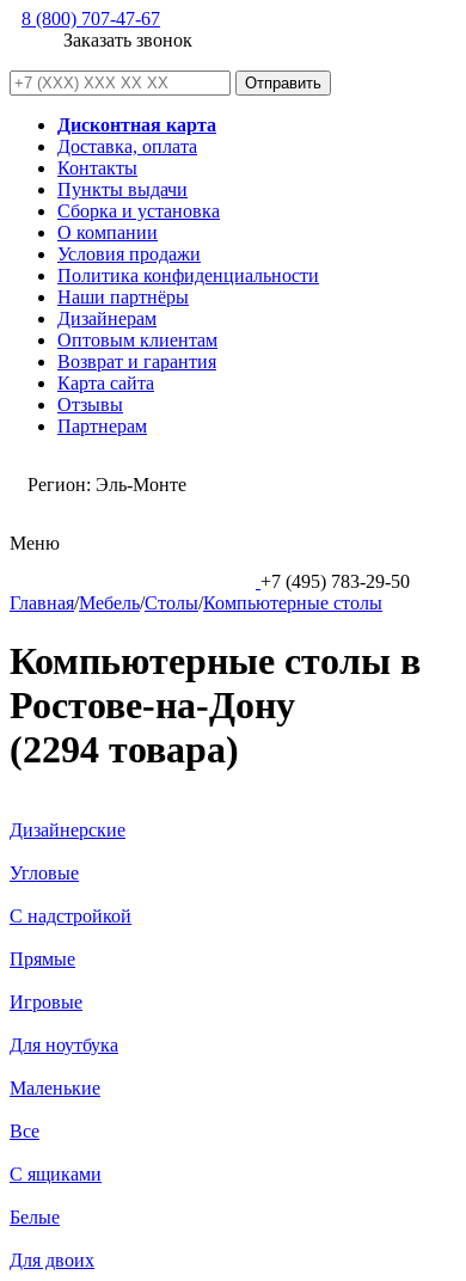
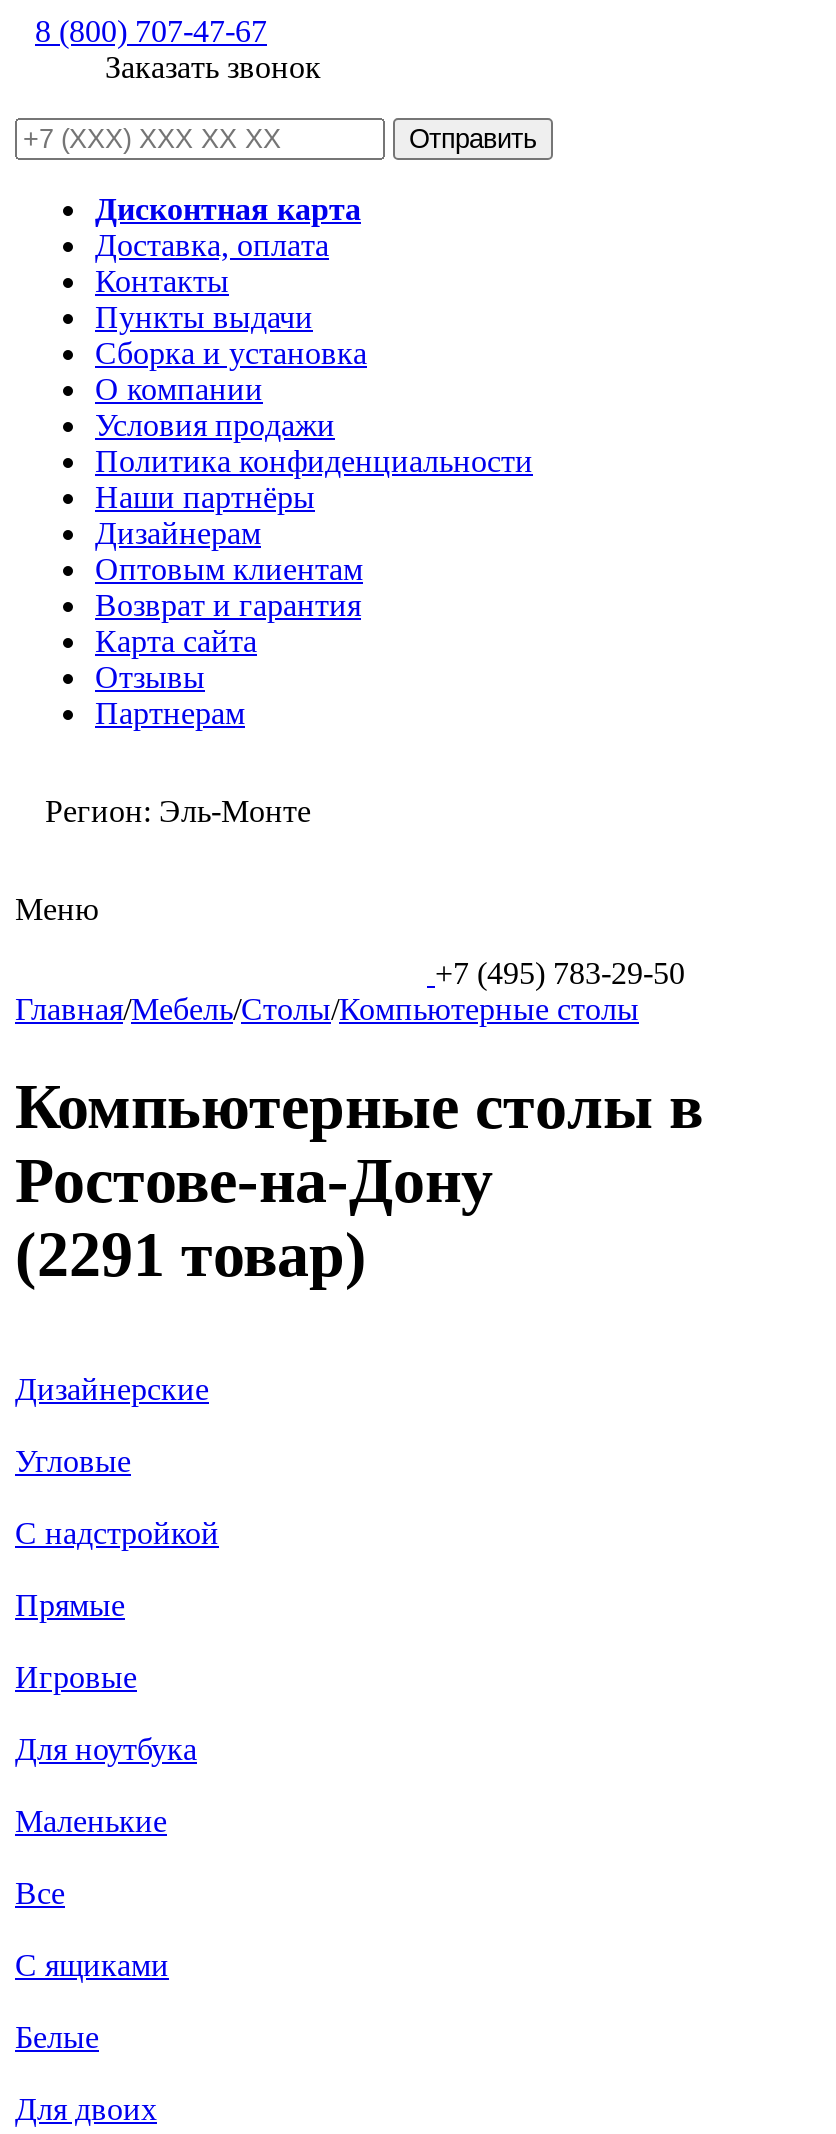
- (2294 товара)
+ (2291 товар)
